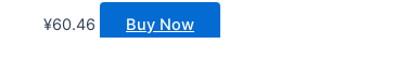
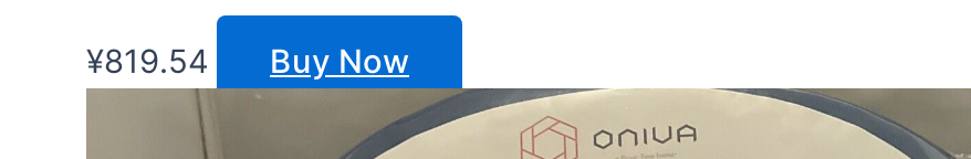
- ¥60.46 Buy Now
+ ¥819.54 Buy Now
